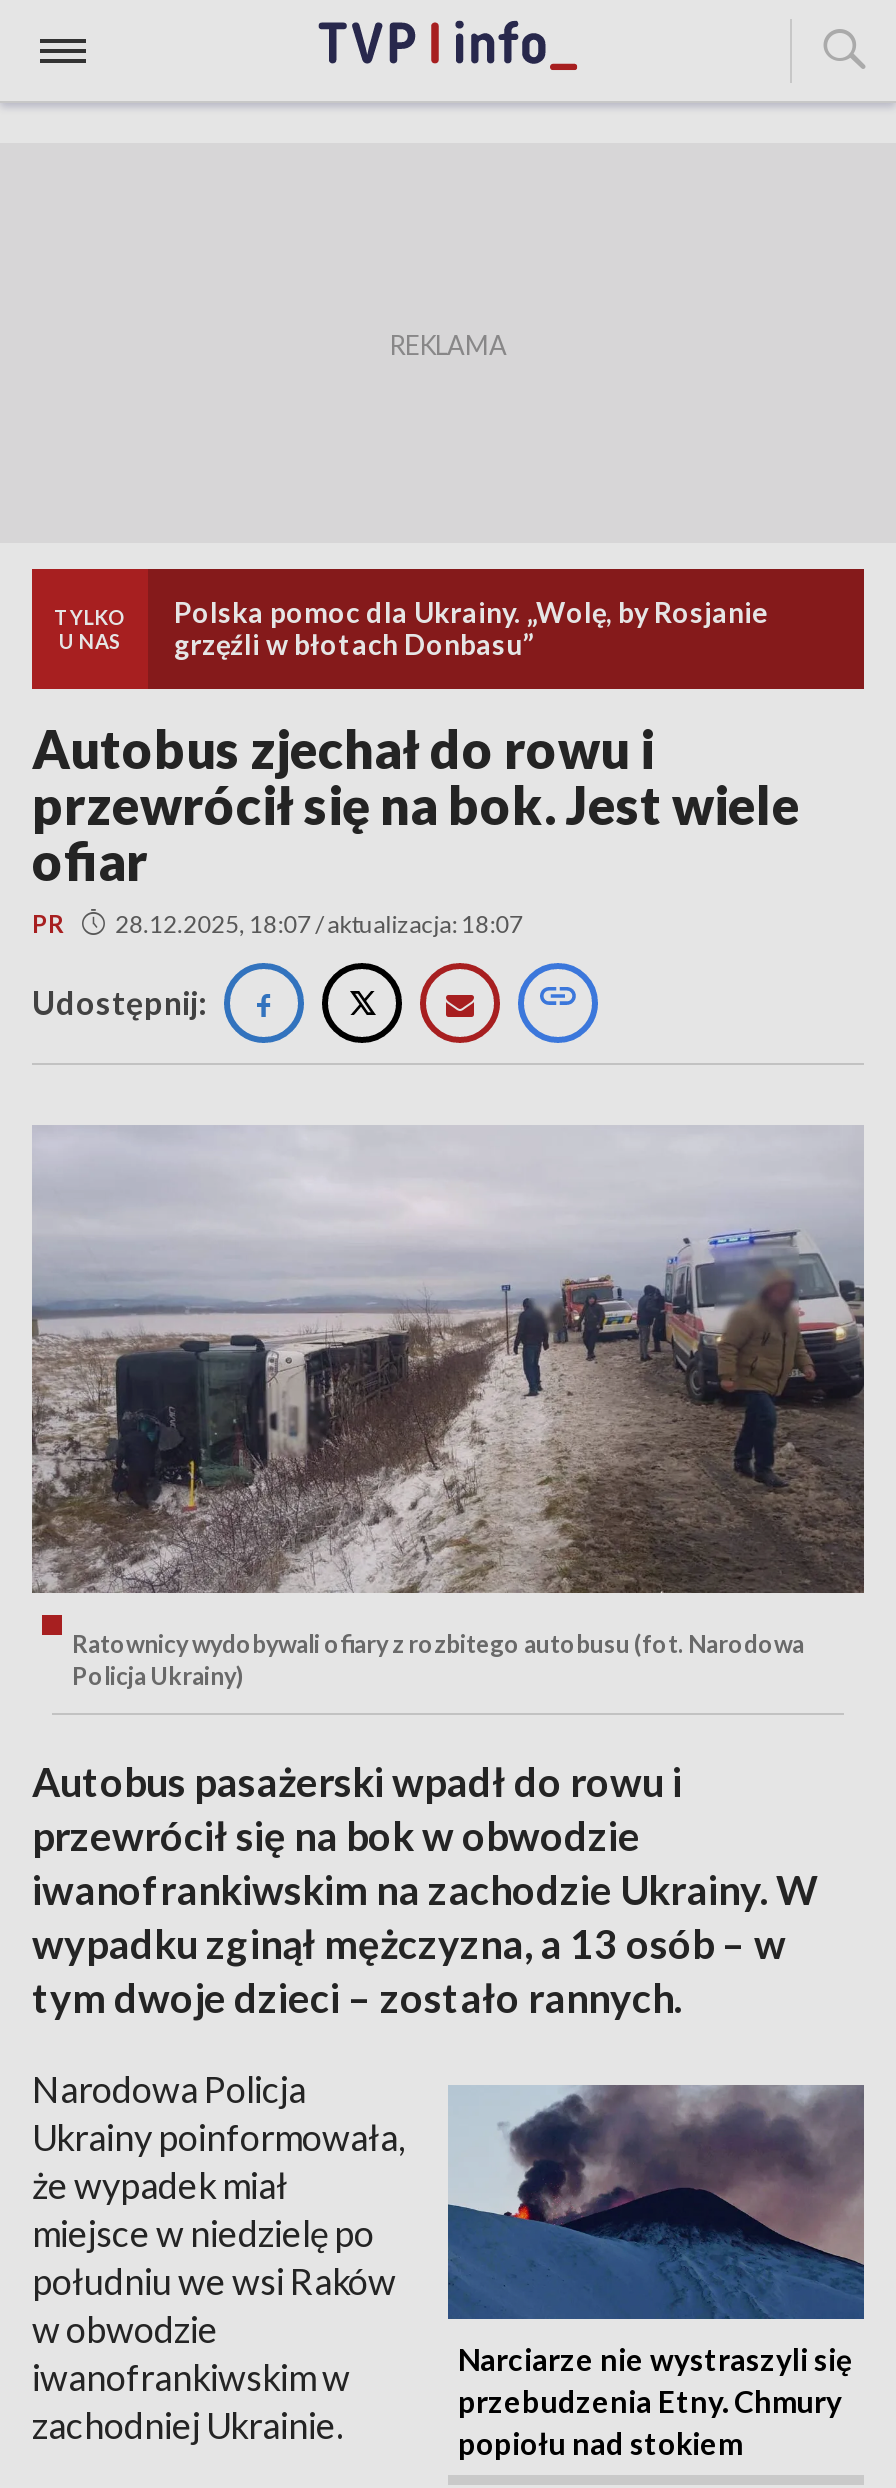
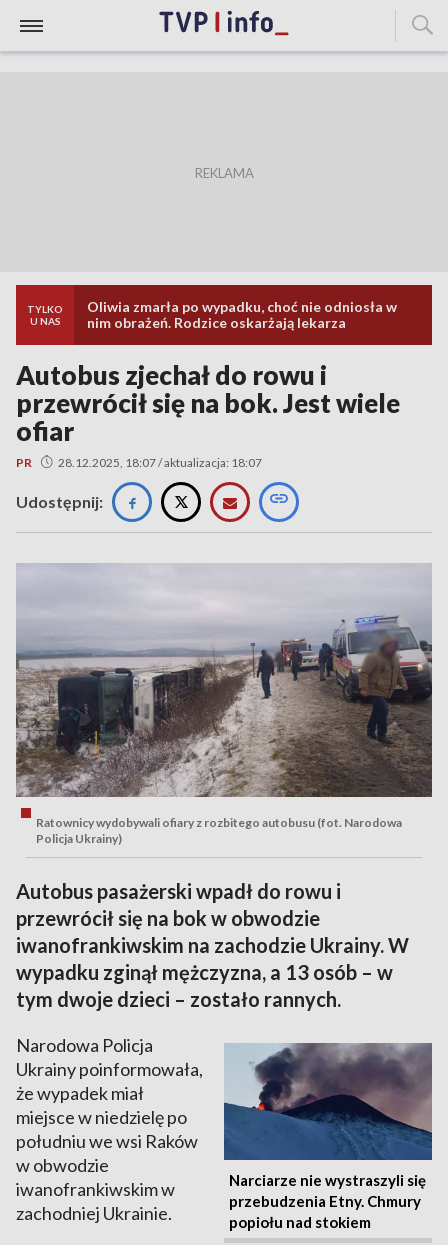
- Polska pomoc dla Ukrainy. „Wolę, by Rosjanie
- grzęźli w błotach Donbasu”
+ Oliwia zmarła po wypadku, choć nie odniosła w
+ nim obrażeń. Rodzice oskarżają lekarza
